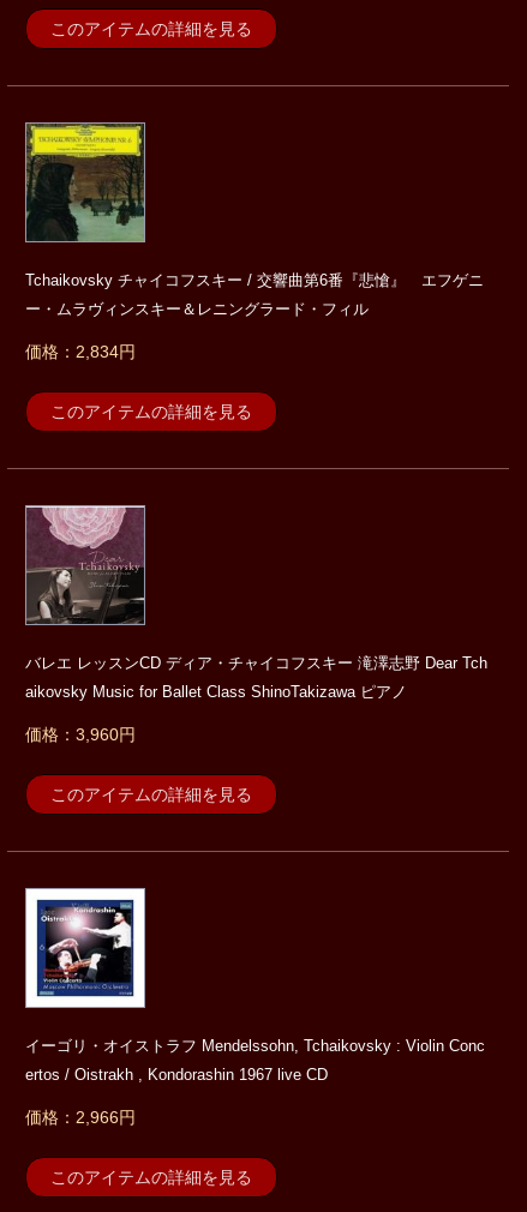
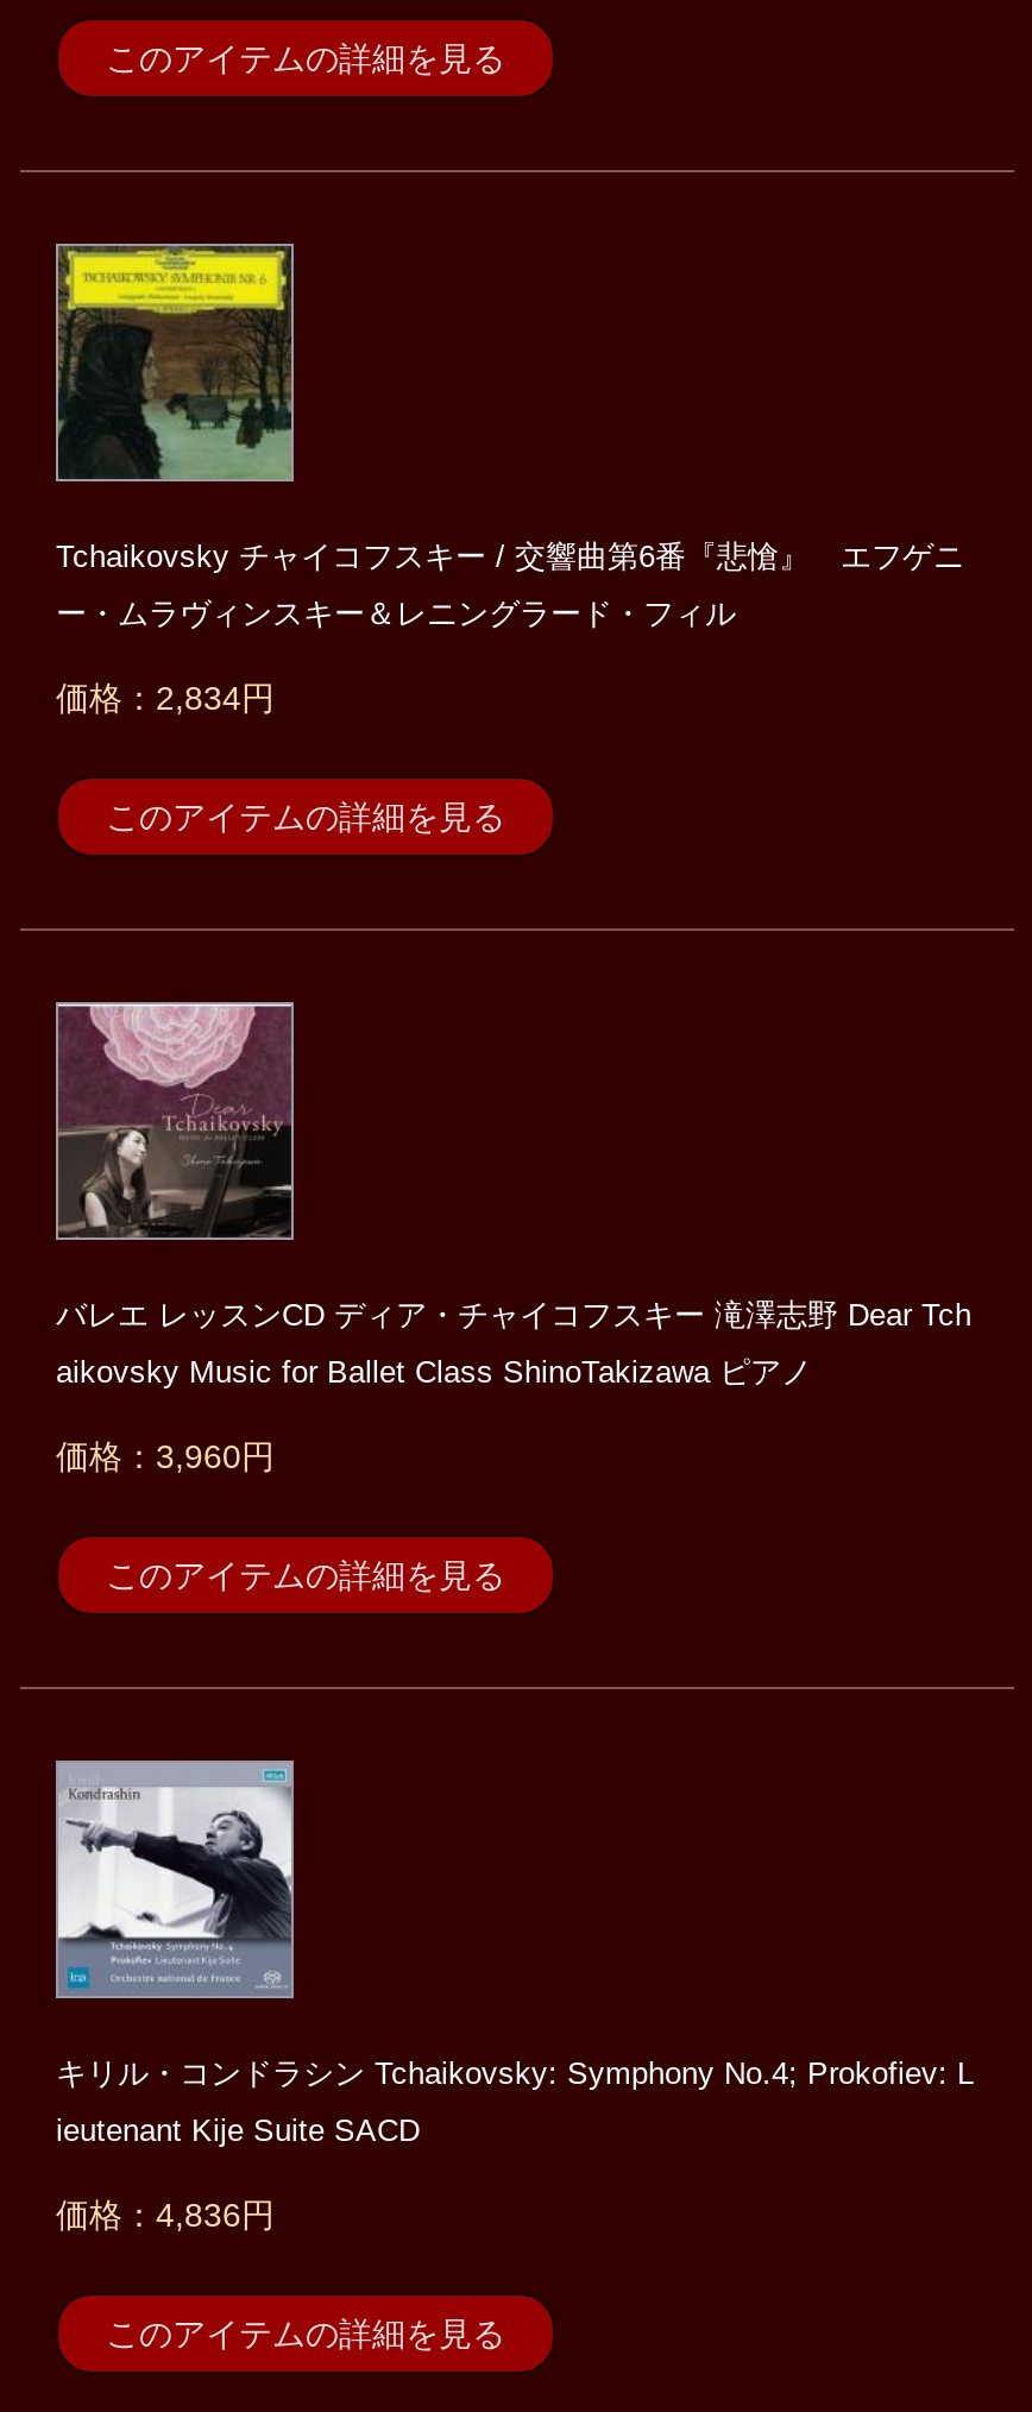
- [image]
- イーゴリ・オイストラフ Mendelssohn, Tchaikovsky : Violin Conc
+ [image]
+ キリル・コンドラシン Tchaikovsky: Symphony No.4; Prokofiev: L

- ertos / Oistrakh , Kondorashin 1967 live CD
+ ieutenant Kije Suite SACD

- 価格：2,966円
+ 価格：4,836円
